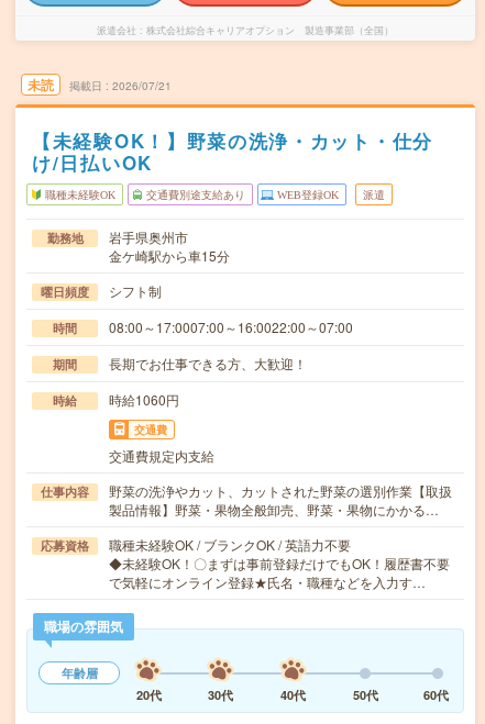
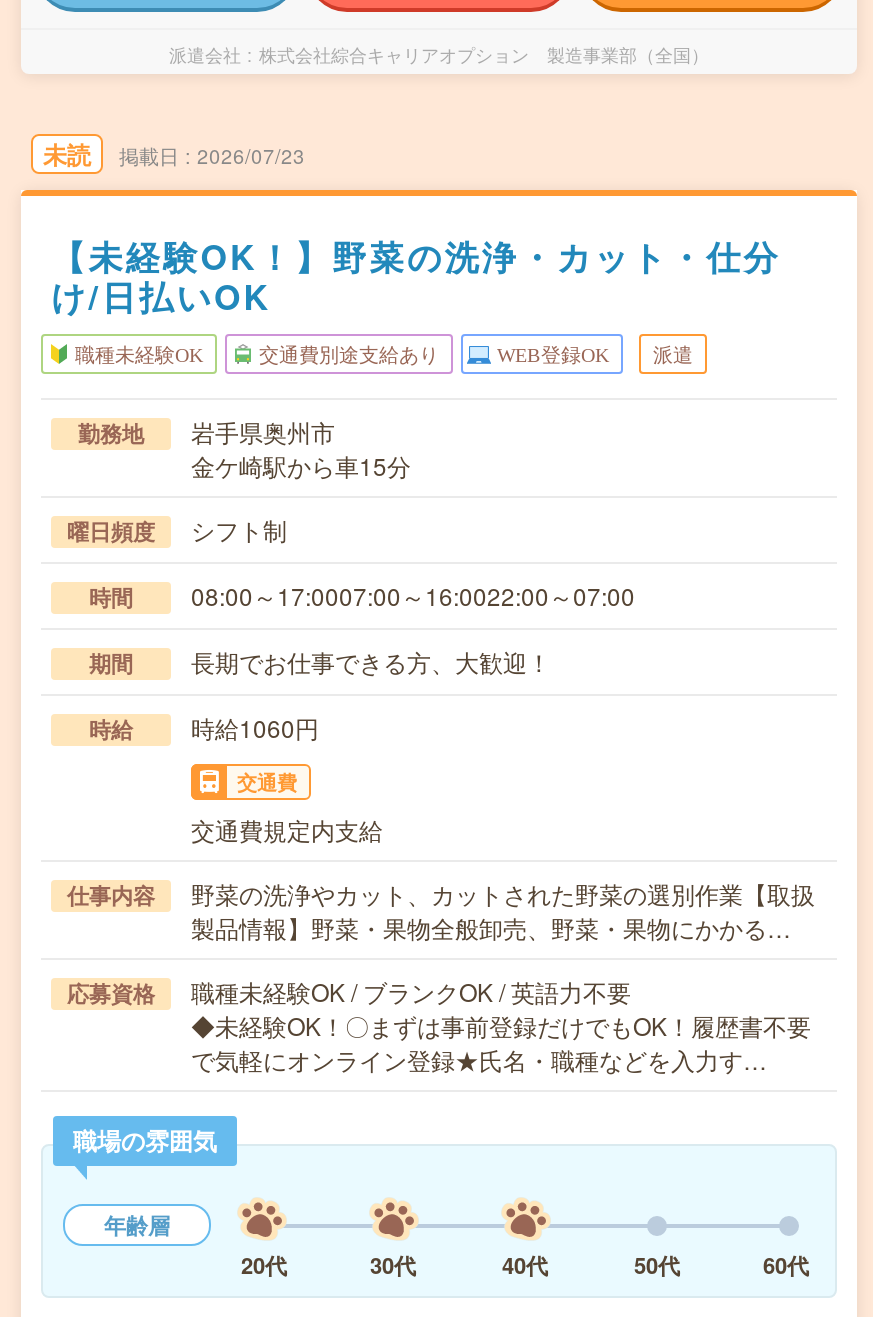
- 2026/07/21
+ 2026/07/23
